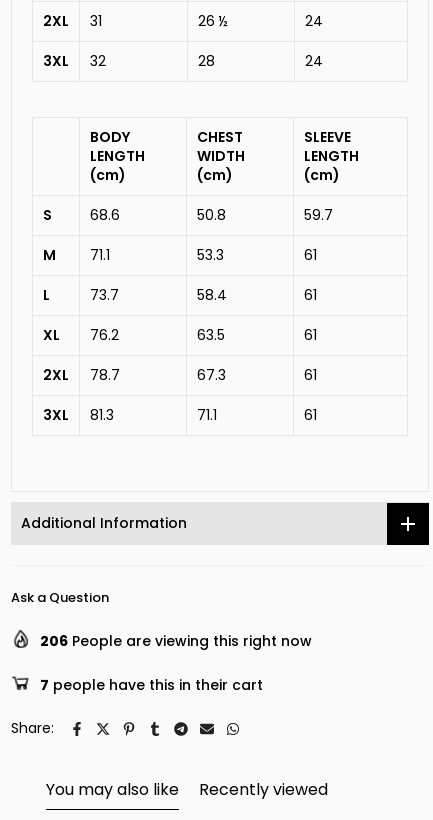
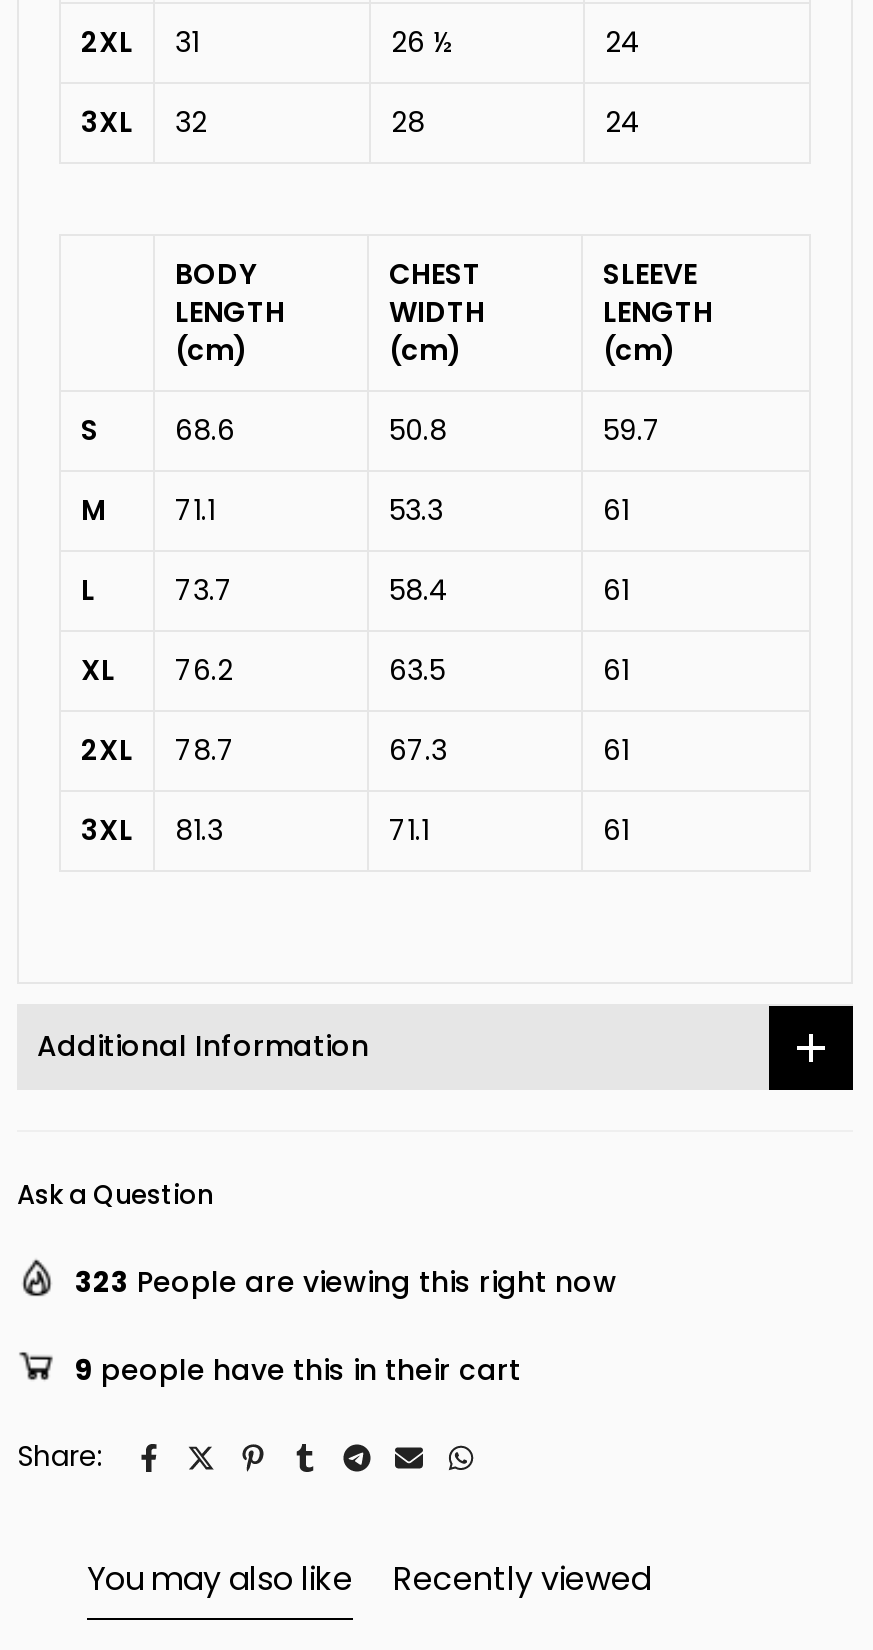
- 206 People are viewing this right now
+ 323 People are viewing this right now

- 7 people have this in their cart
+ 9 people have this in their cart
